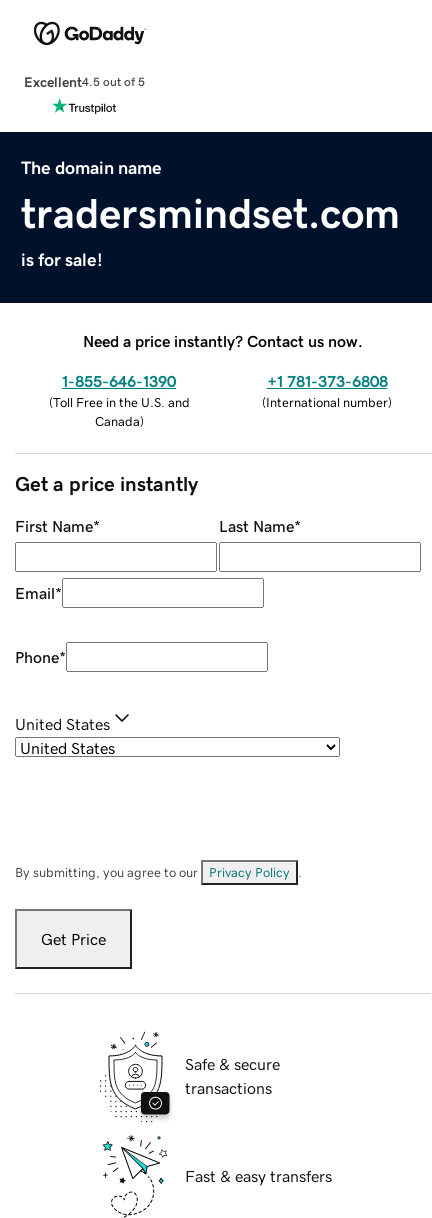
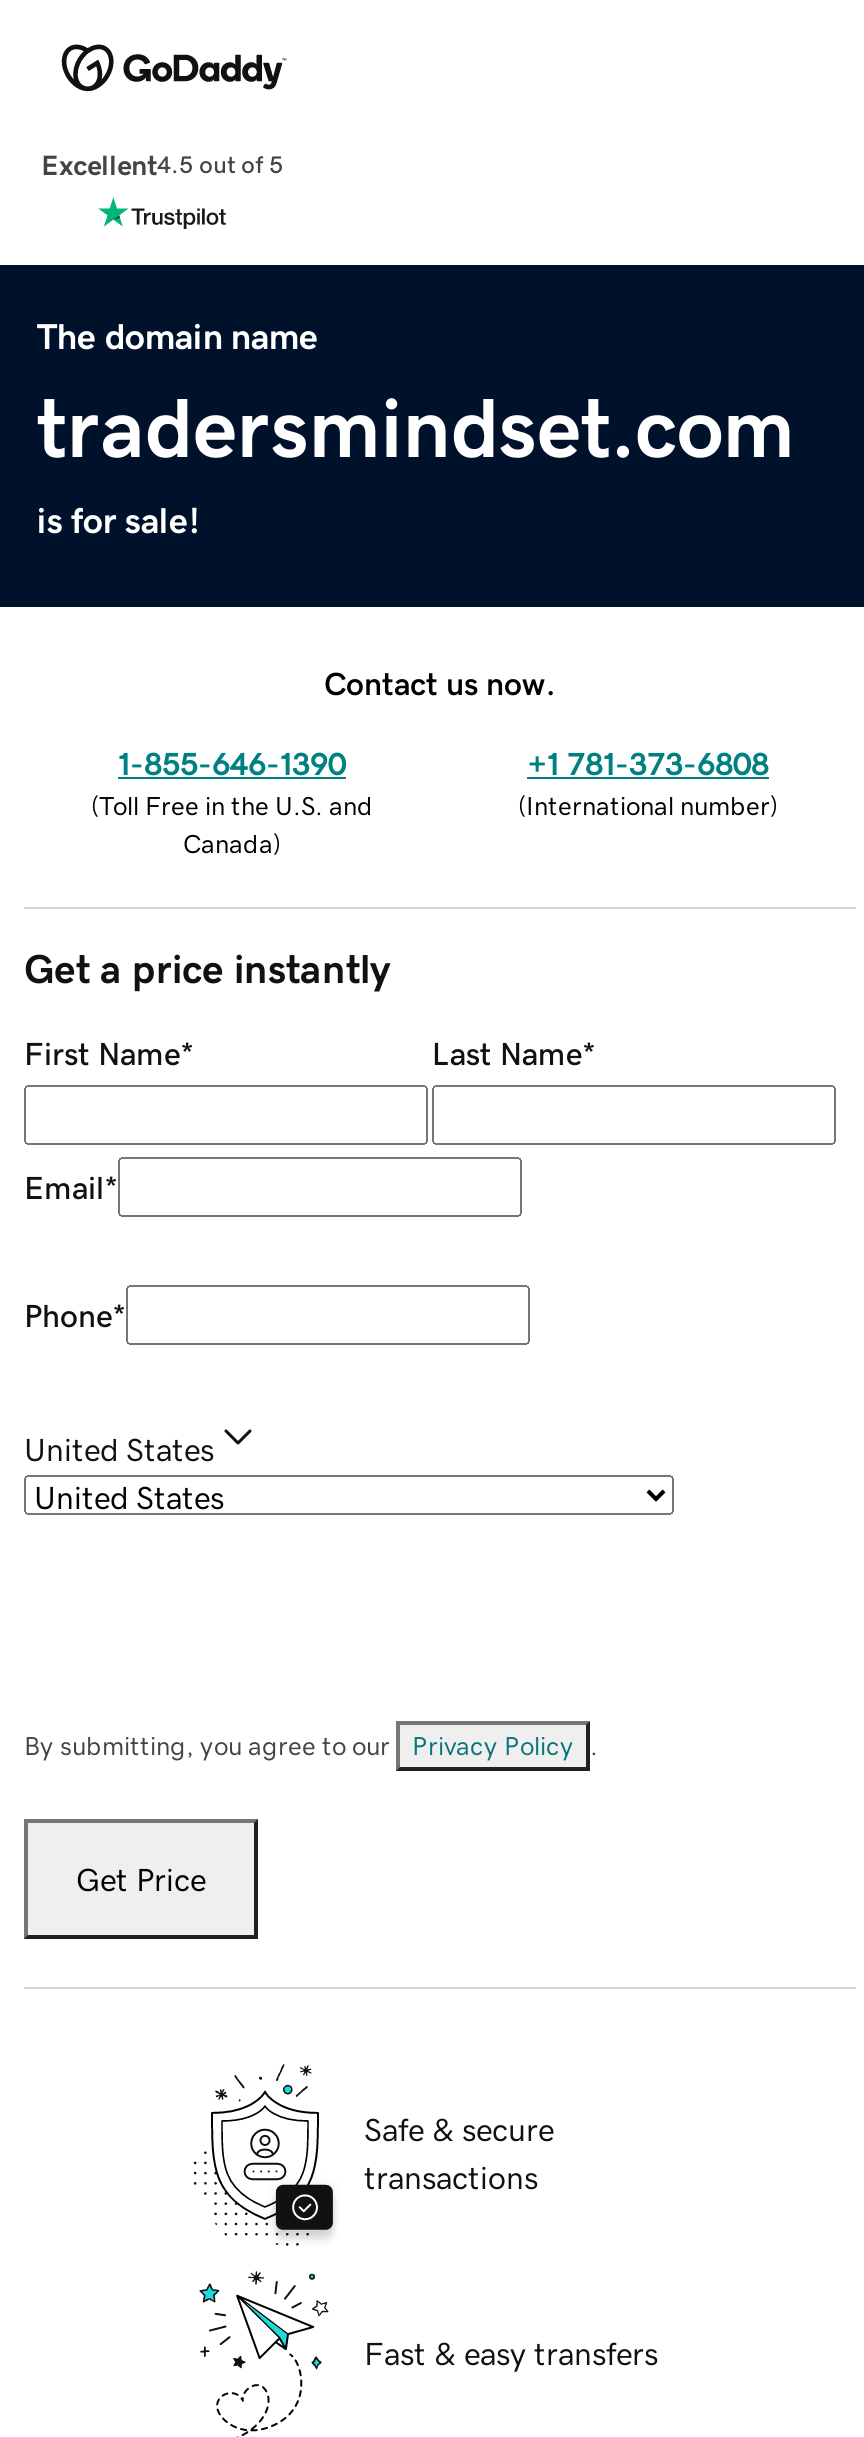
- Need a price instantly? Contact us now.
+ Contact us now.
